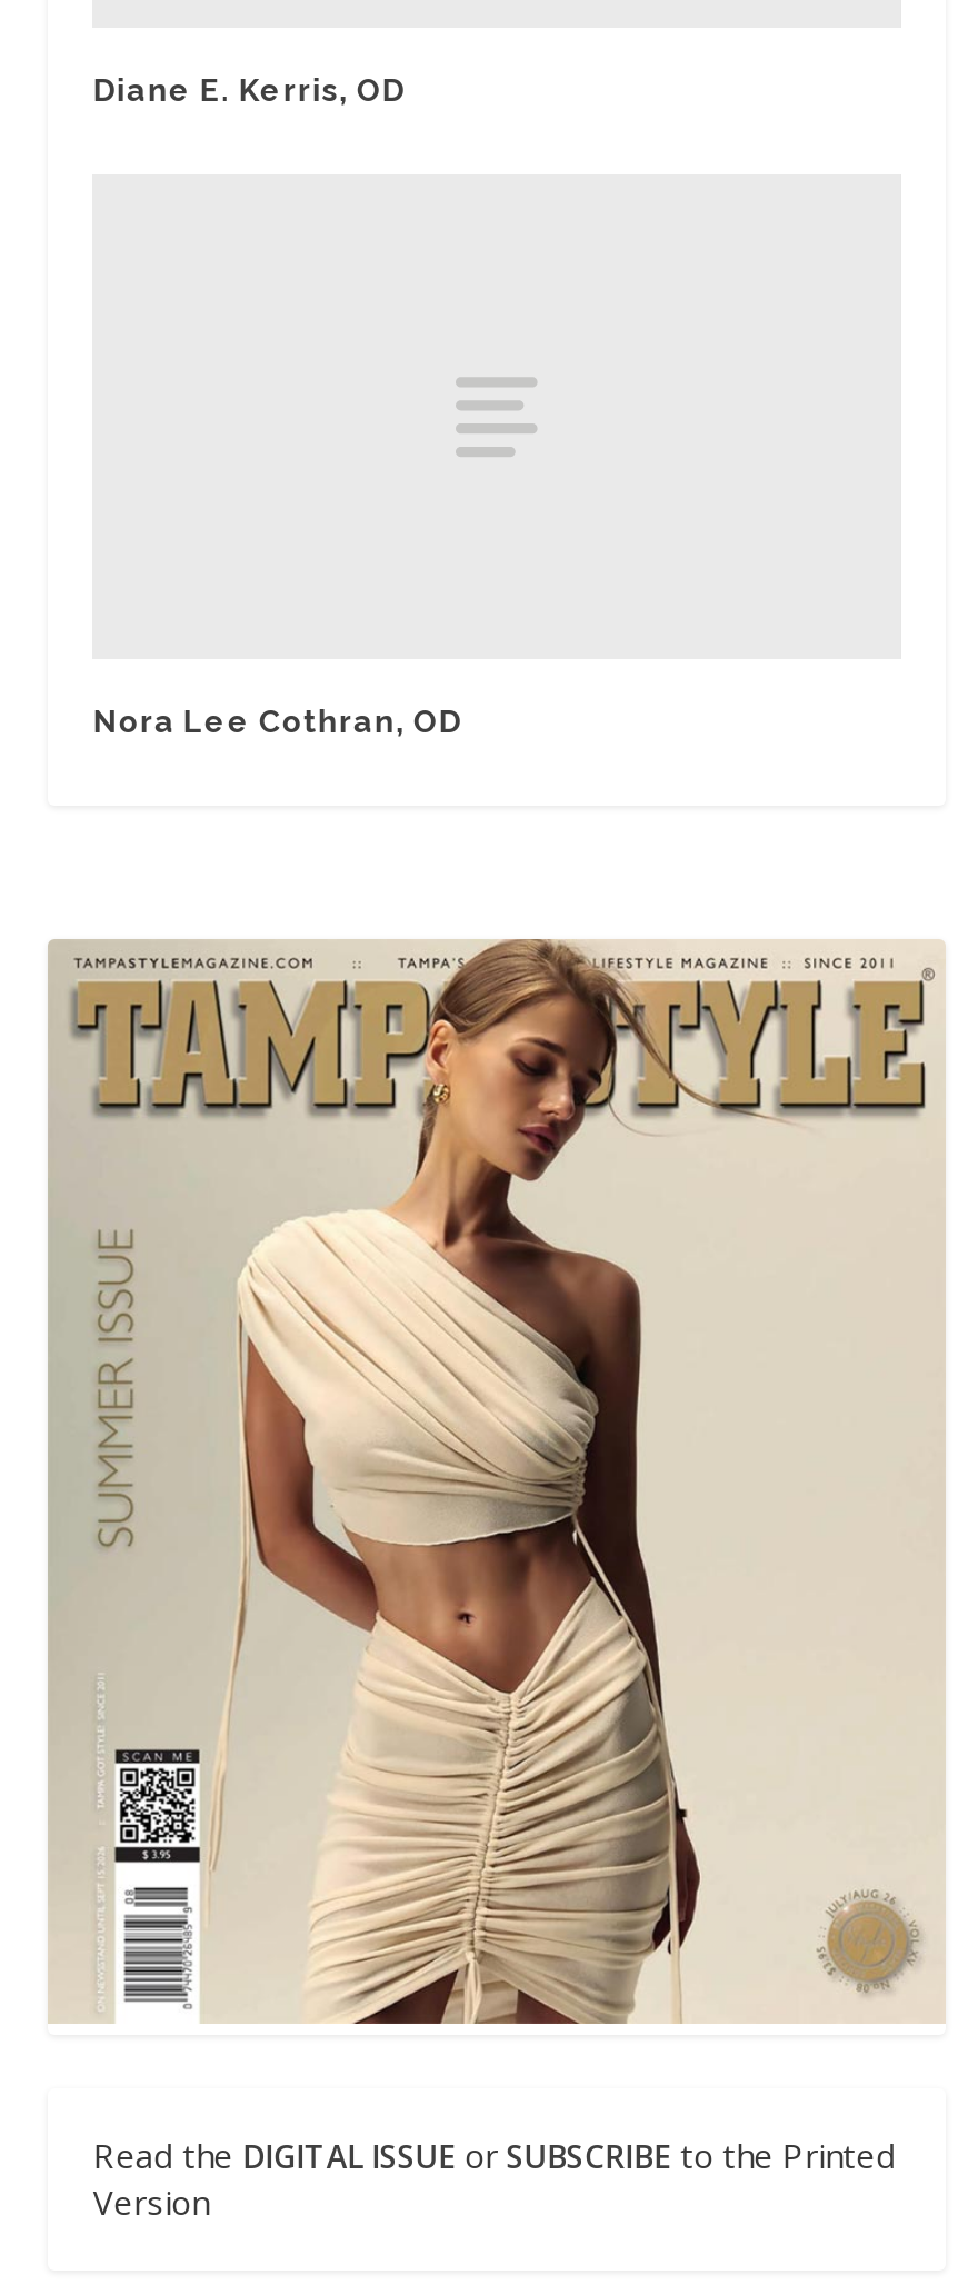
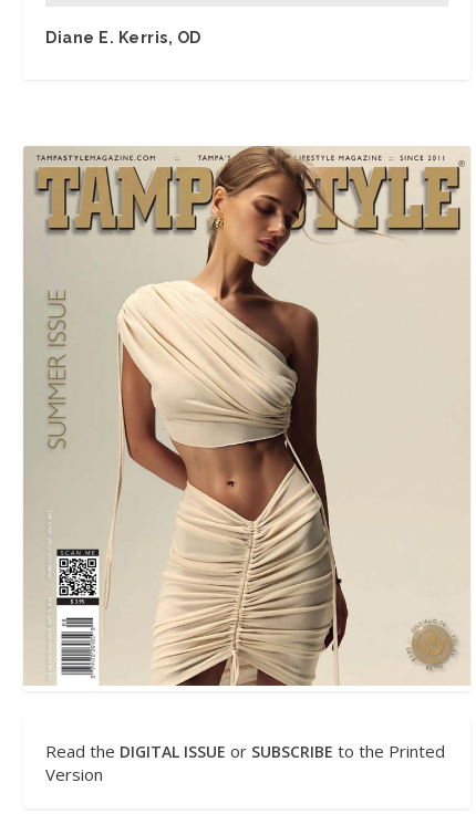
- Nora Lee Cothran, OD
